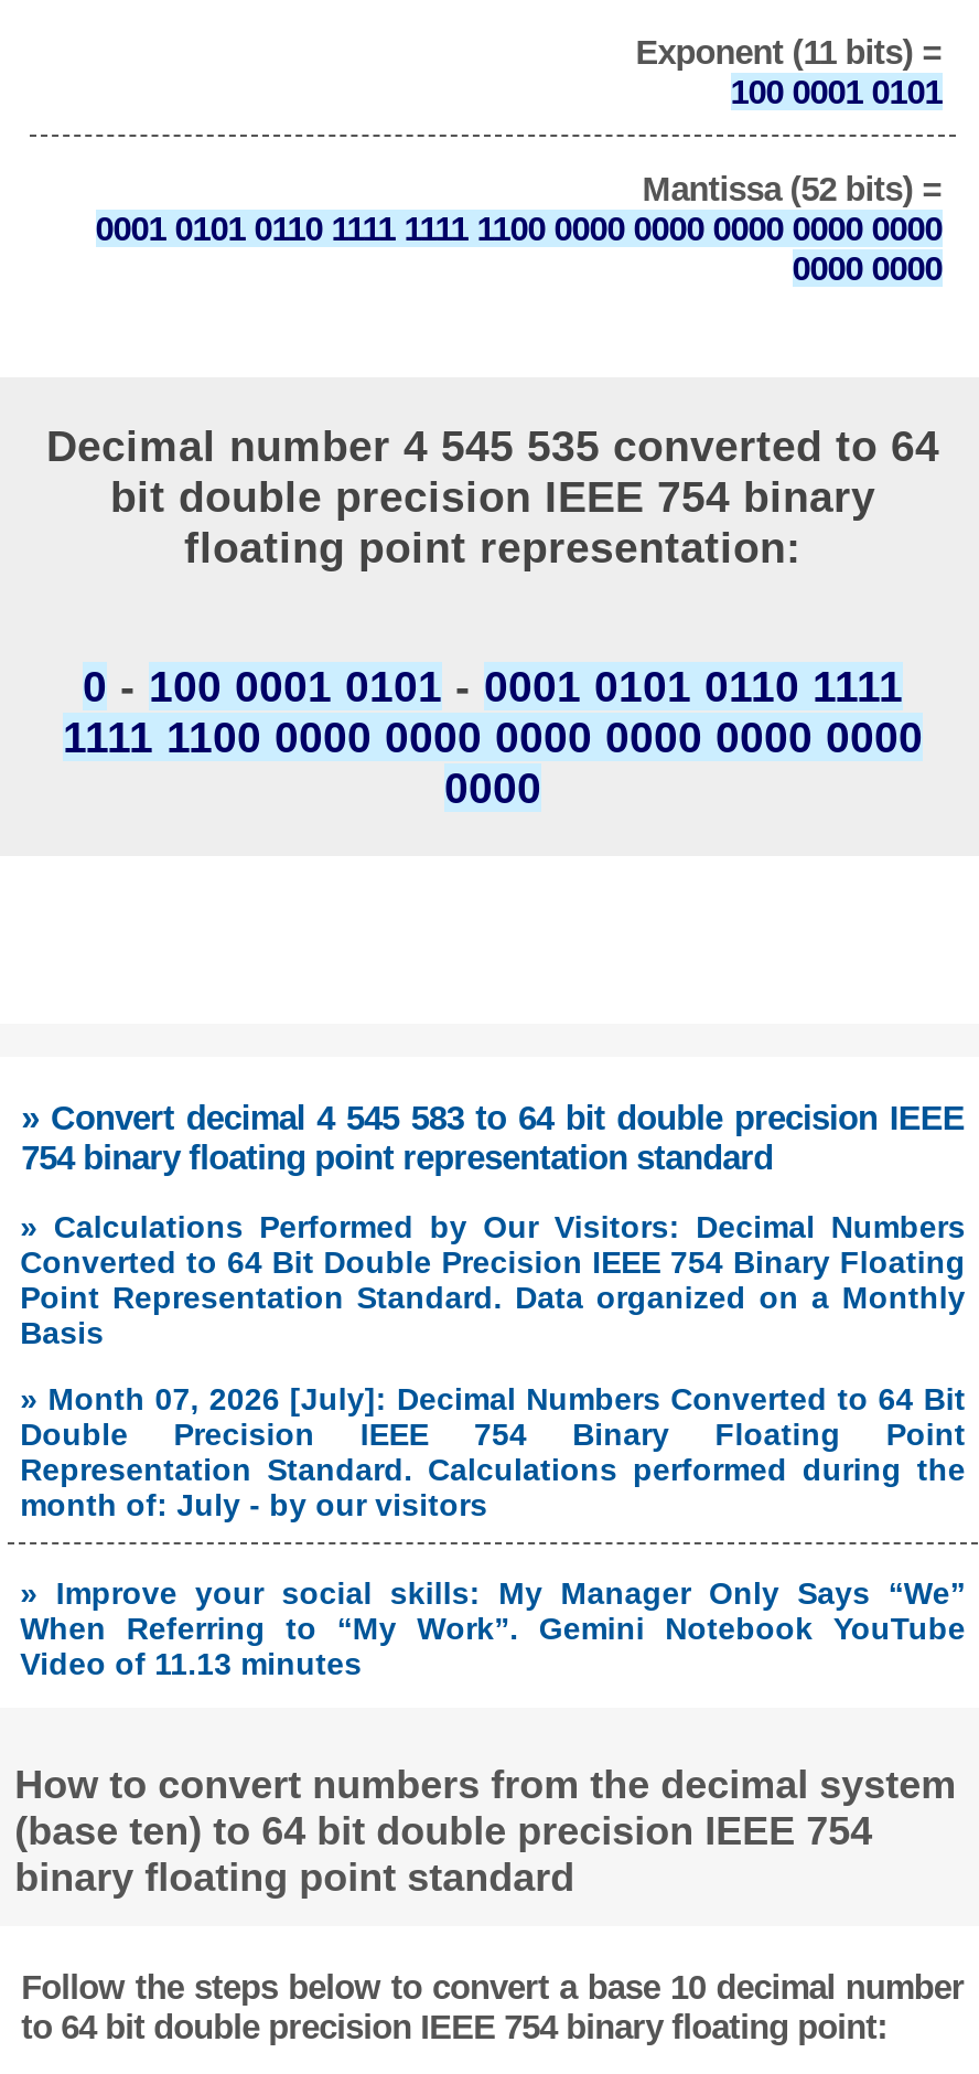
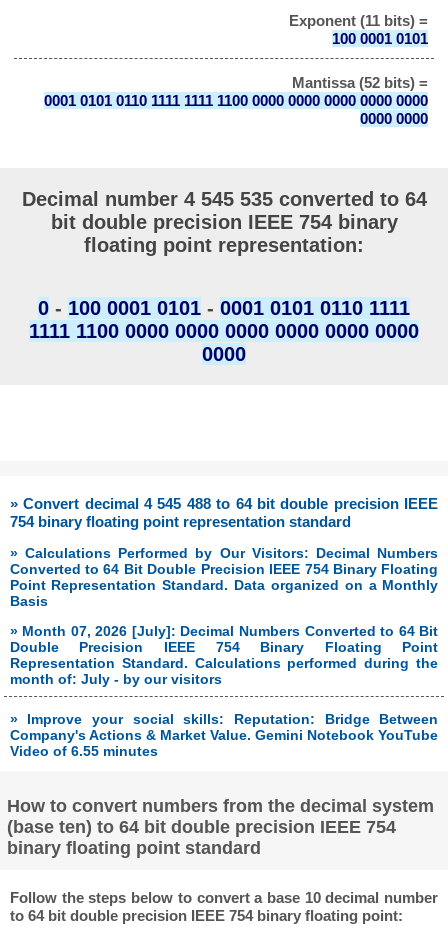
- » Convert decimal 4 545 583 to 64 bit double precision IEEE
+ » Convert decimal 4 545 488 to 64 bit double precision IEEE

- » Improve your social skills: My Manager Only Says “We”
- When Referring to “My Work”. Gemini Notebook YouTube
- Video of 11.13 minutes
+ » Improve your social skills: Reputation: Bridge Between
+ Company's Actions & Market Value. Gemini Notebook YouTube
+ Video of 6.55 minutes
